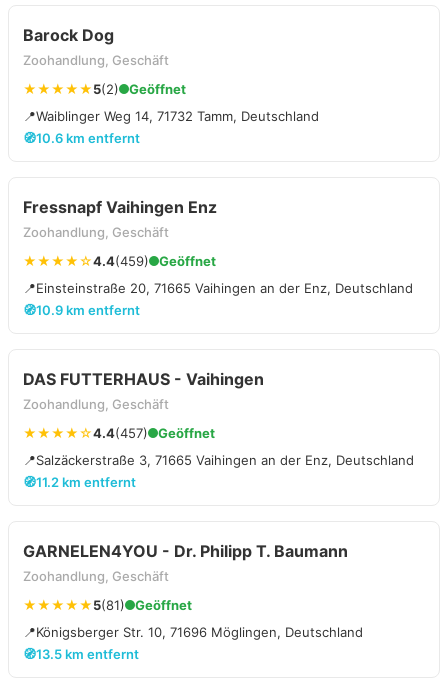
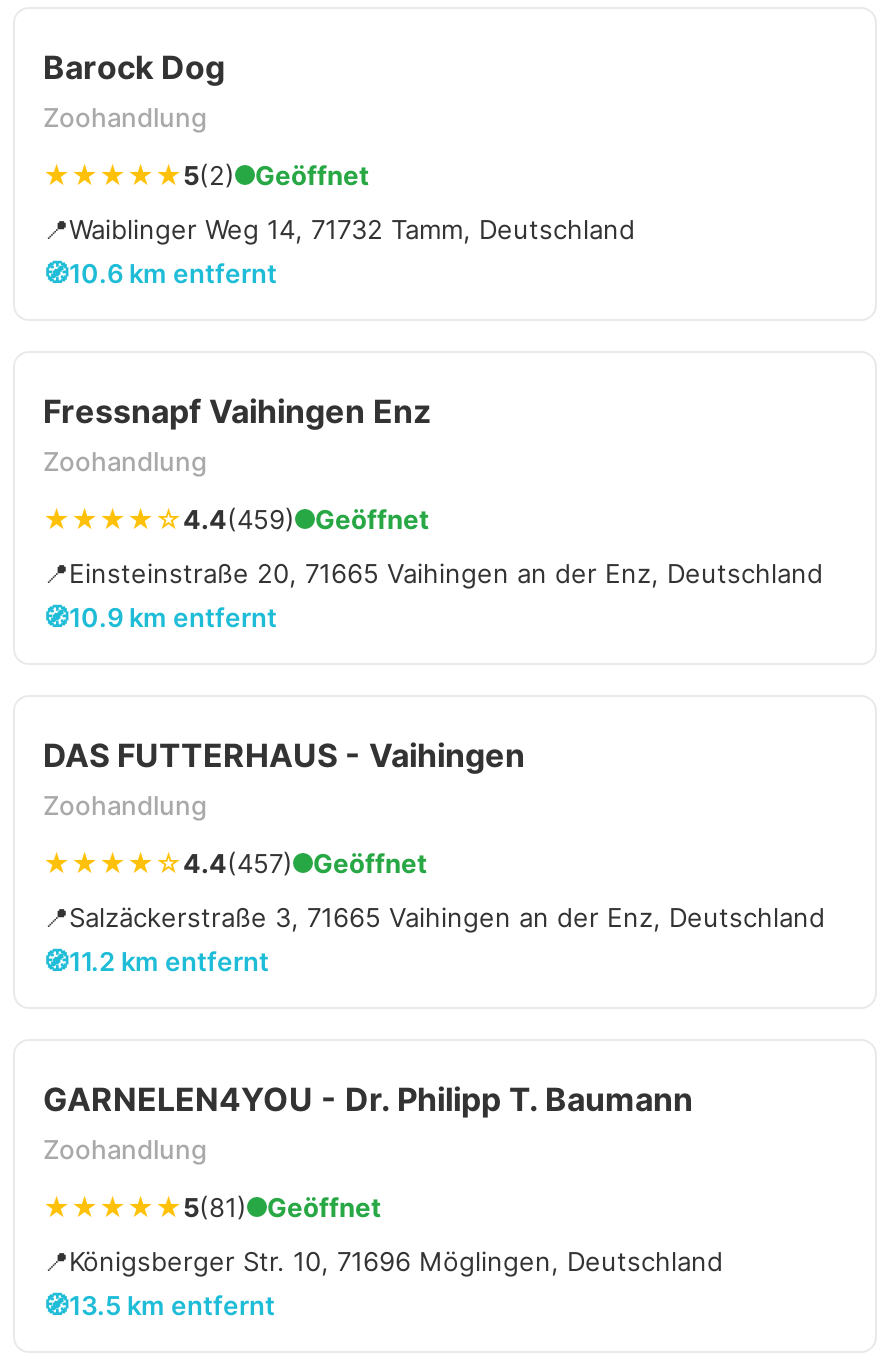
- Zoohandlung, Geschäft
+ Zoohandlung

- Zoohandlung, Geschäft
+ Zoohandlung

- Zoohandlung, Geschäft
+ Zoohandlung

- Zoohandlung, Geschäft
+ Zoohandlung
